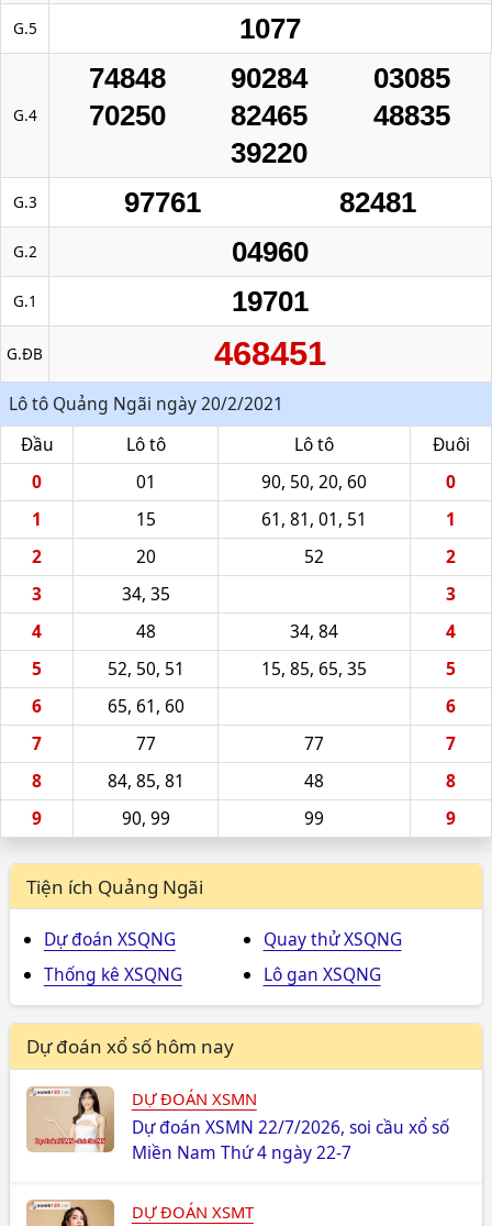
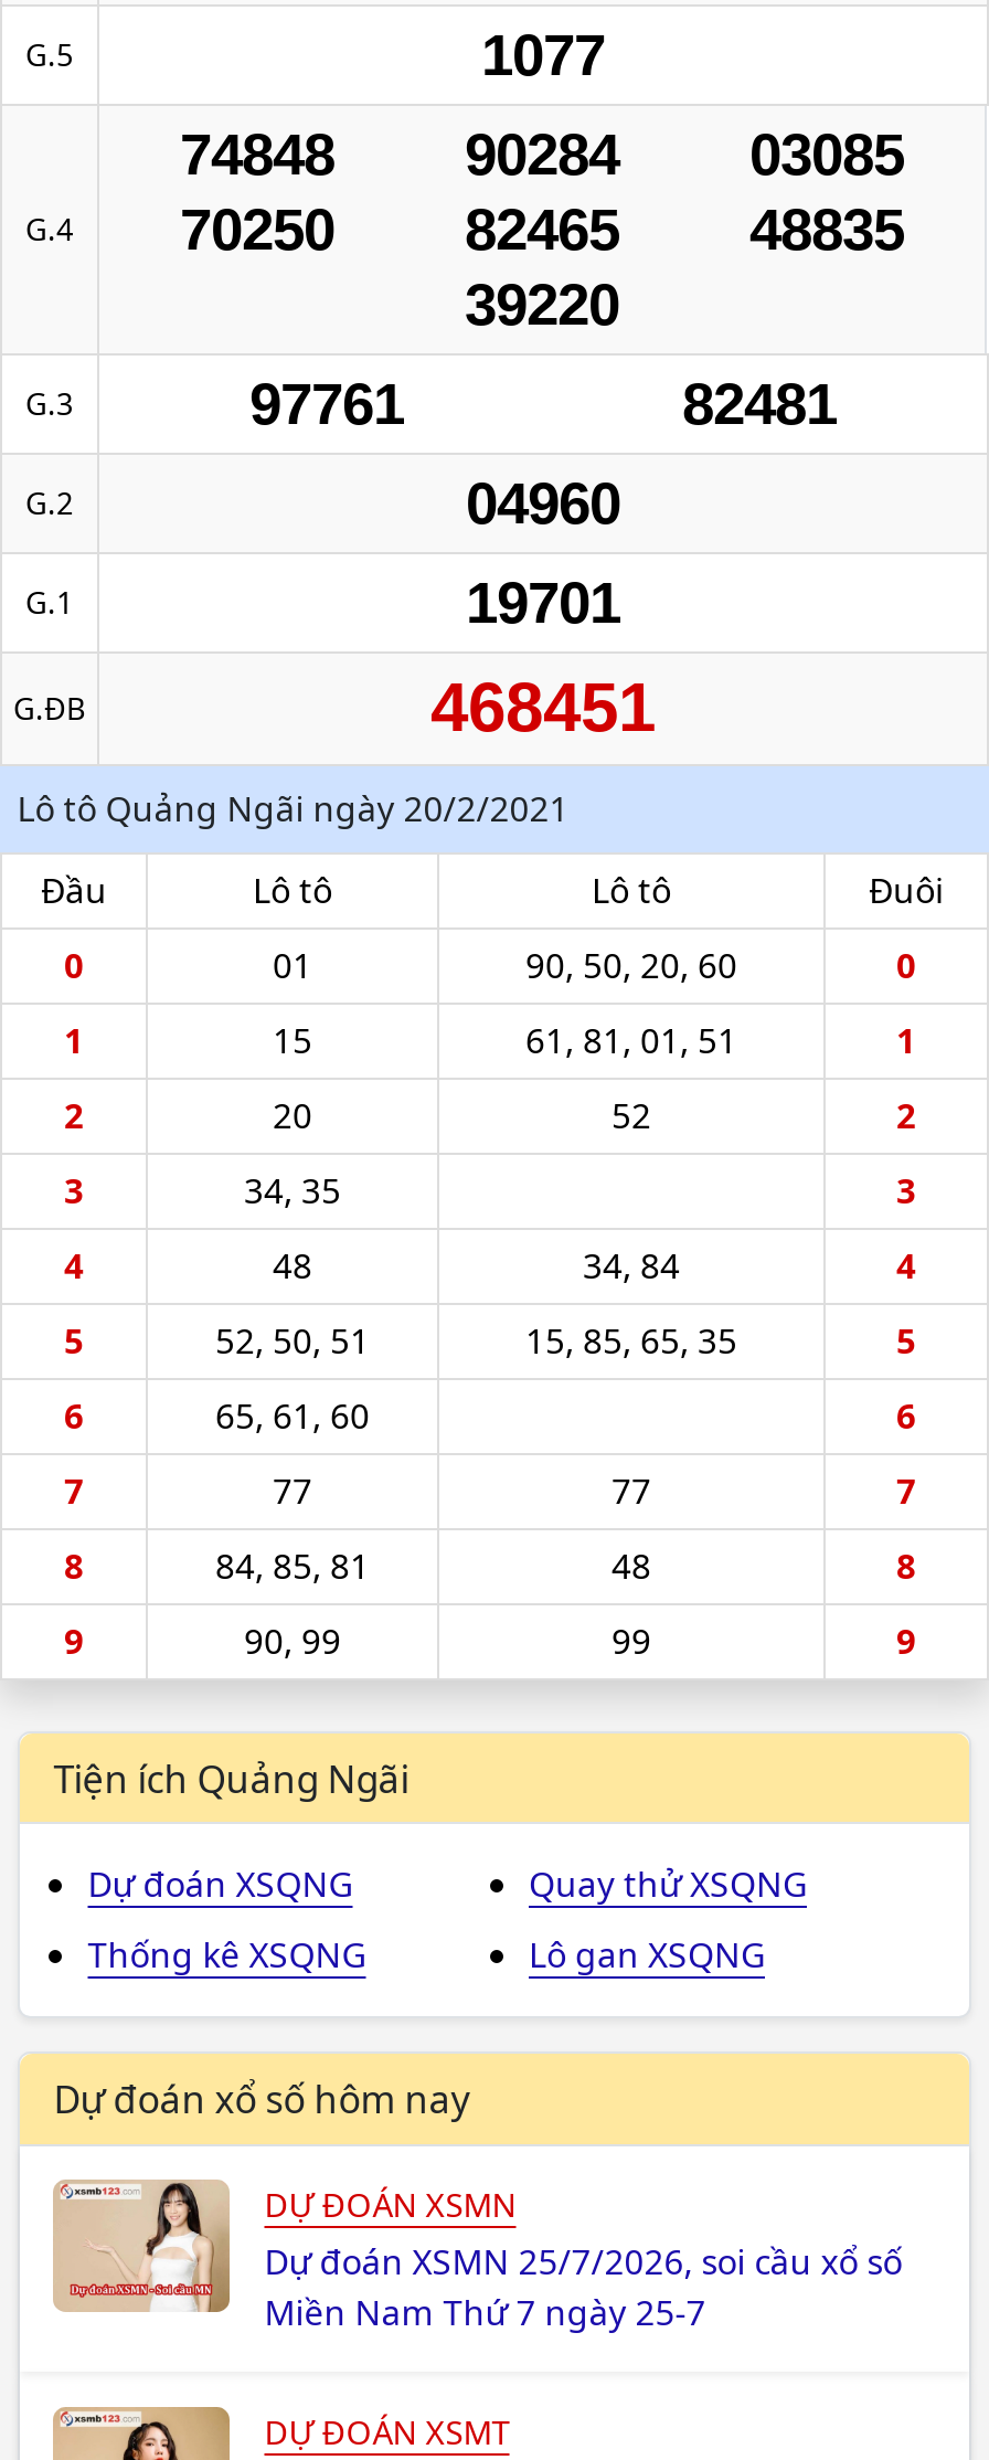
- Dự đoán XSMN 22/7/2026, soi cầu xổ số
+ Dự đoán XSMN 25/7/2026, soi cầu xổ số

- Miền Nam Thứ 4 ngày 22-7
+ Miền Nam Thứ 7 ngày 25-7
